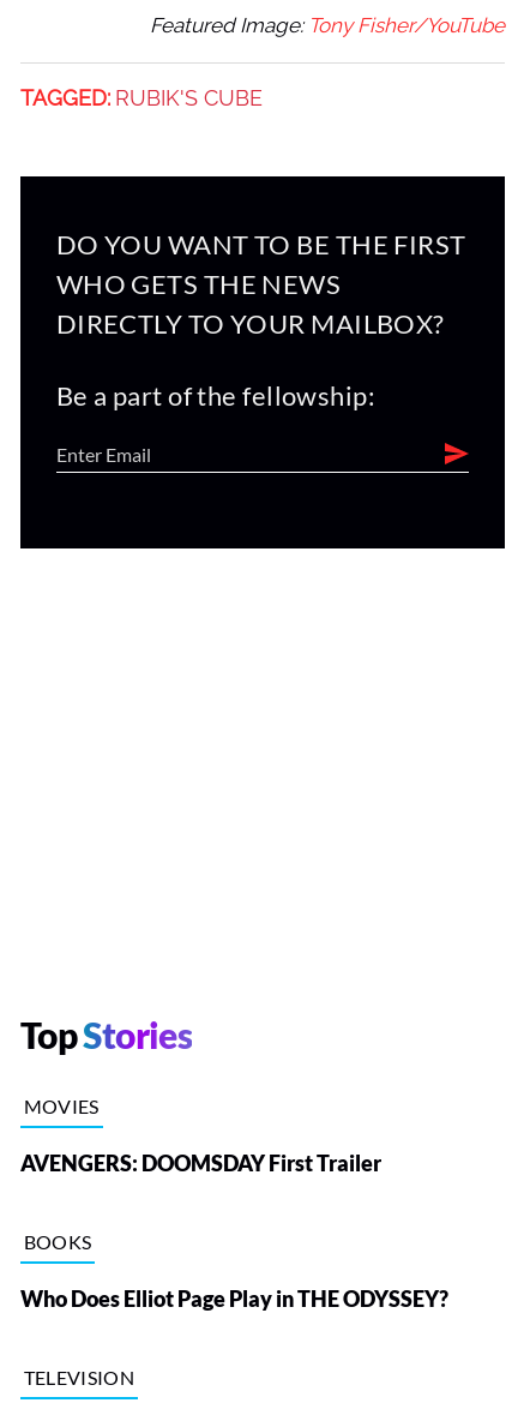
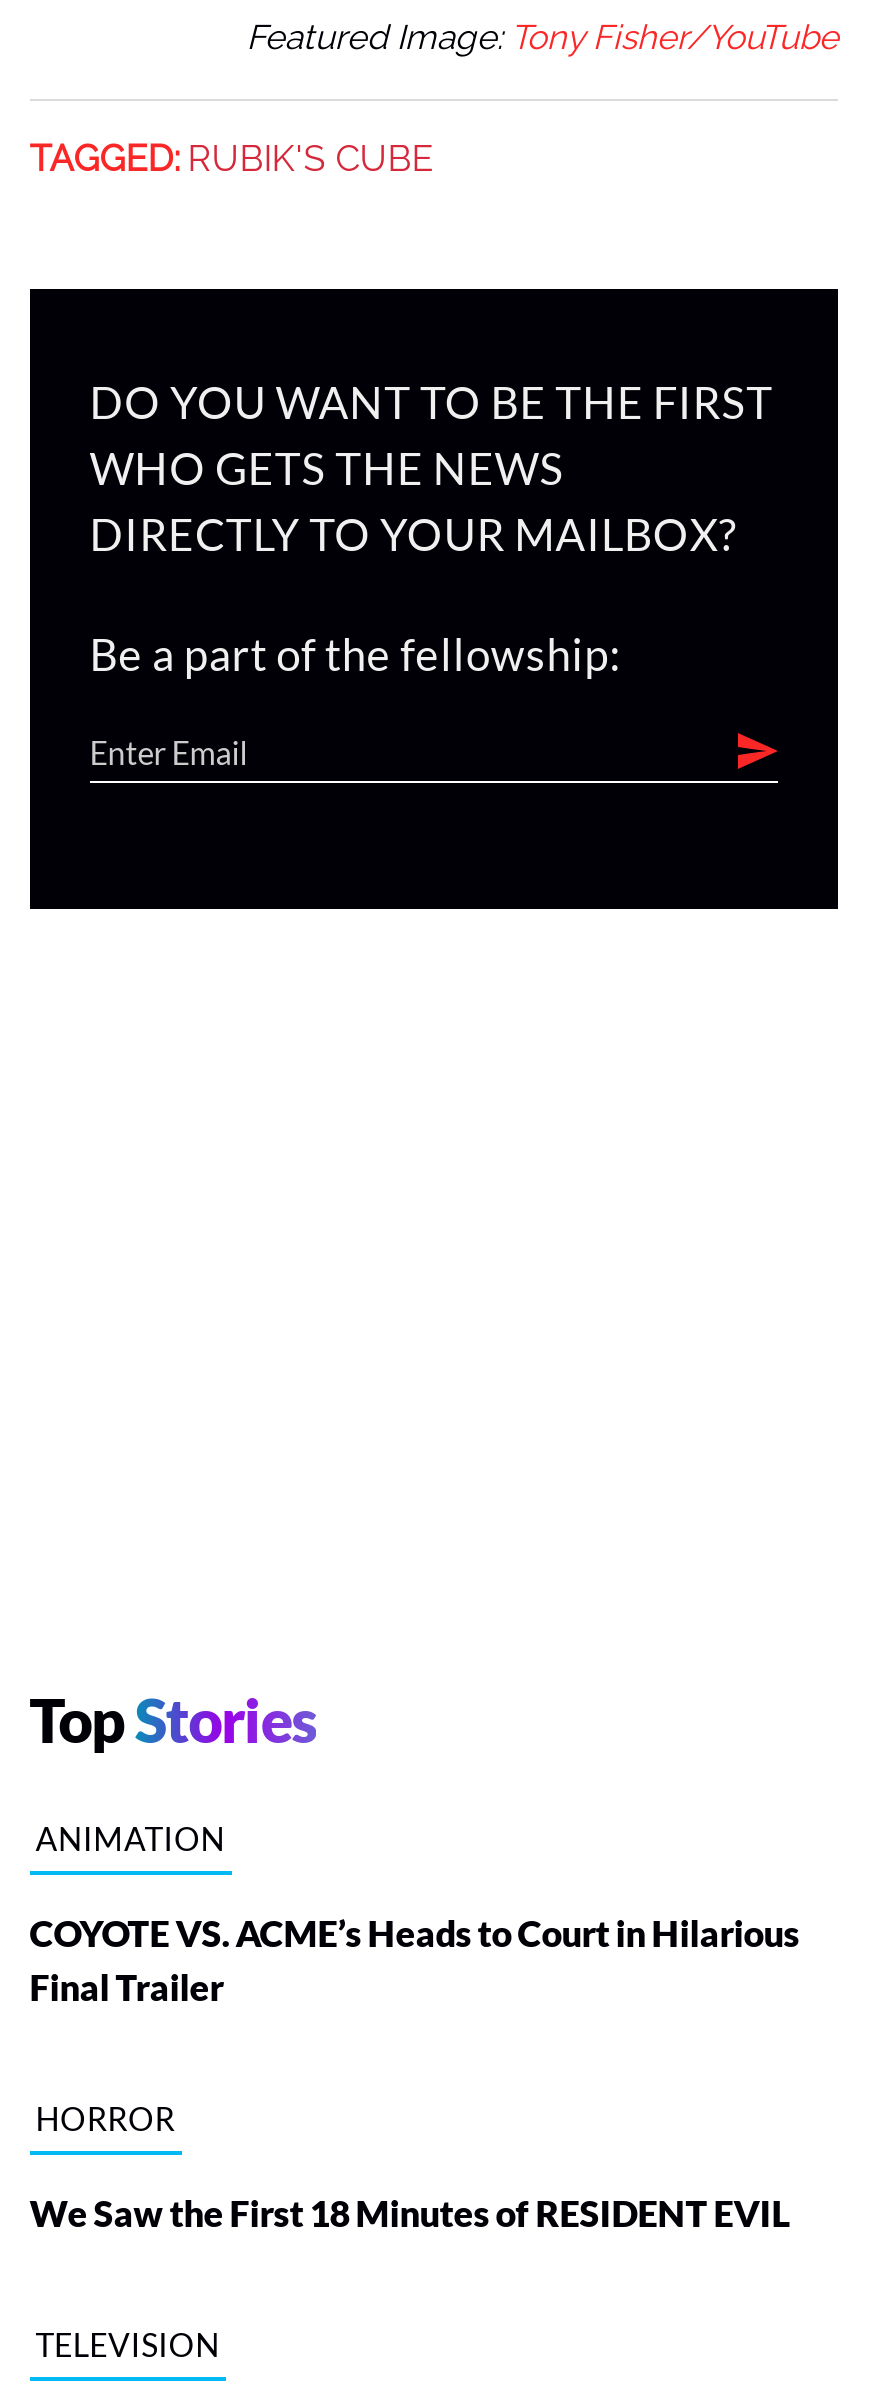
- MOVIES
+ ANIMATION

- AVENGERS: DOOMSDAY First Trailer
+ COYOTE VS. ACME’s Heads to Court in Hilarious
+ Final Trailer

- BOOKS
+ HORROR

- Who Does Elliot Page Play in THE ODYSSEY?
+ We Saw the First 18 Minutes of RESIDENT EVIL
